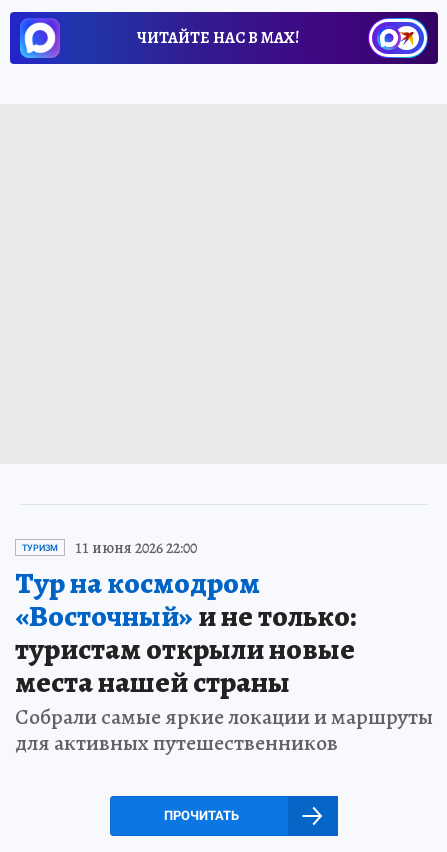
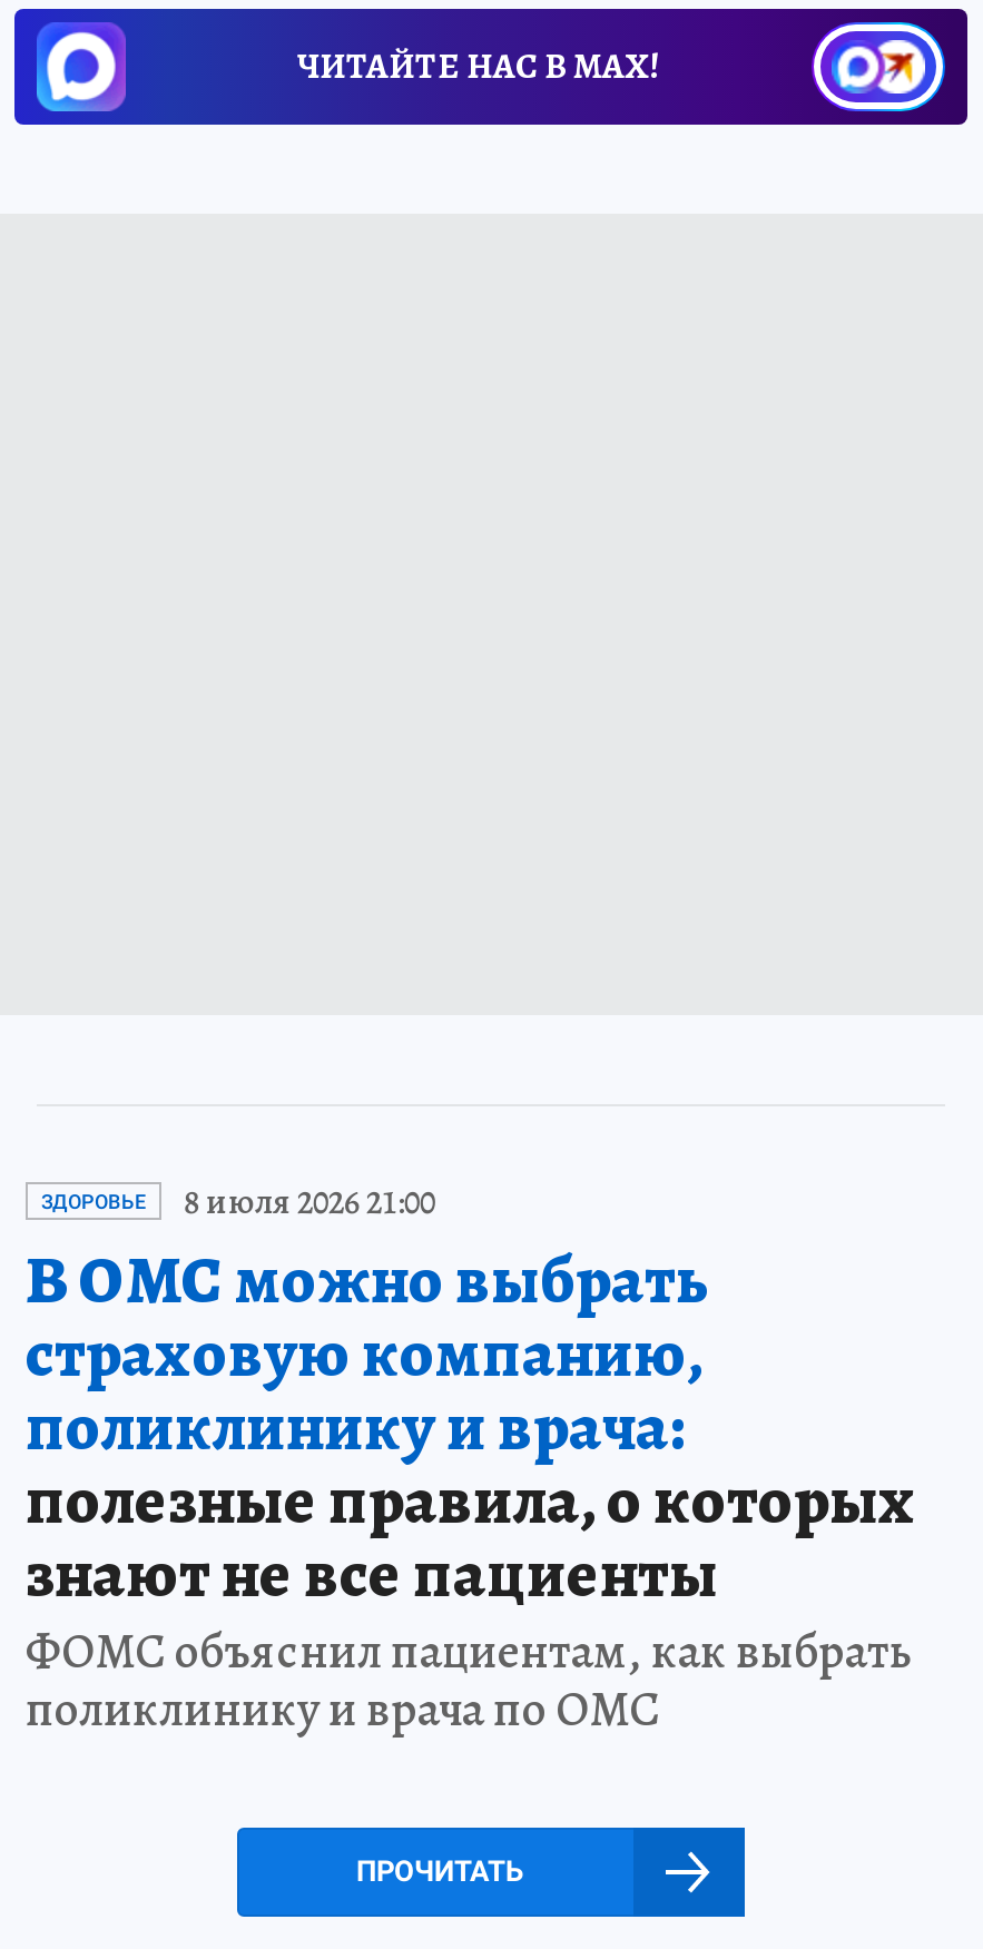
- ТУРИЗМ
- 11 июня 2026 22:00
- Тур на космодром
- «Восточный»и не только:
- туристам открыли новые
- места нашей страны
- Собрали самые яркие локации и маршруты
- для активных путешественников
+ ЗДОРОВЬЕ
+ 8 июля 2026 21:00
+ В ОМС можно выбрать
+ страховую компанию,
+ поликлинику и врача:
+ полезные правила, о которых
+ знают не все пациенты
+ ФОМС объяснил пациентам, как выбрать
+ поликлинику и врача по ОМС
